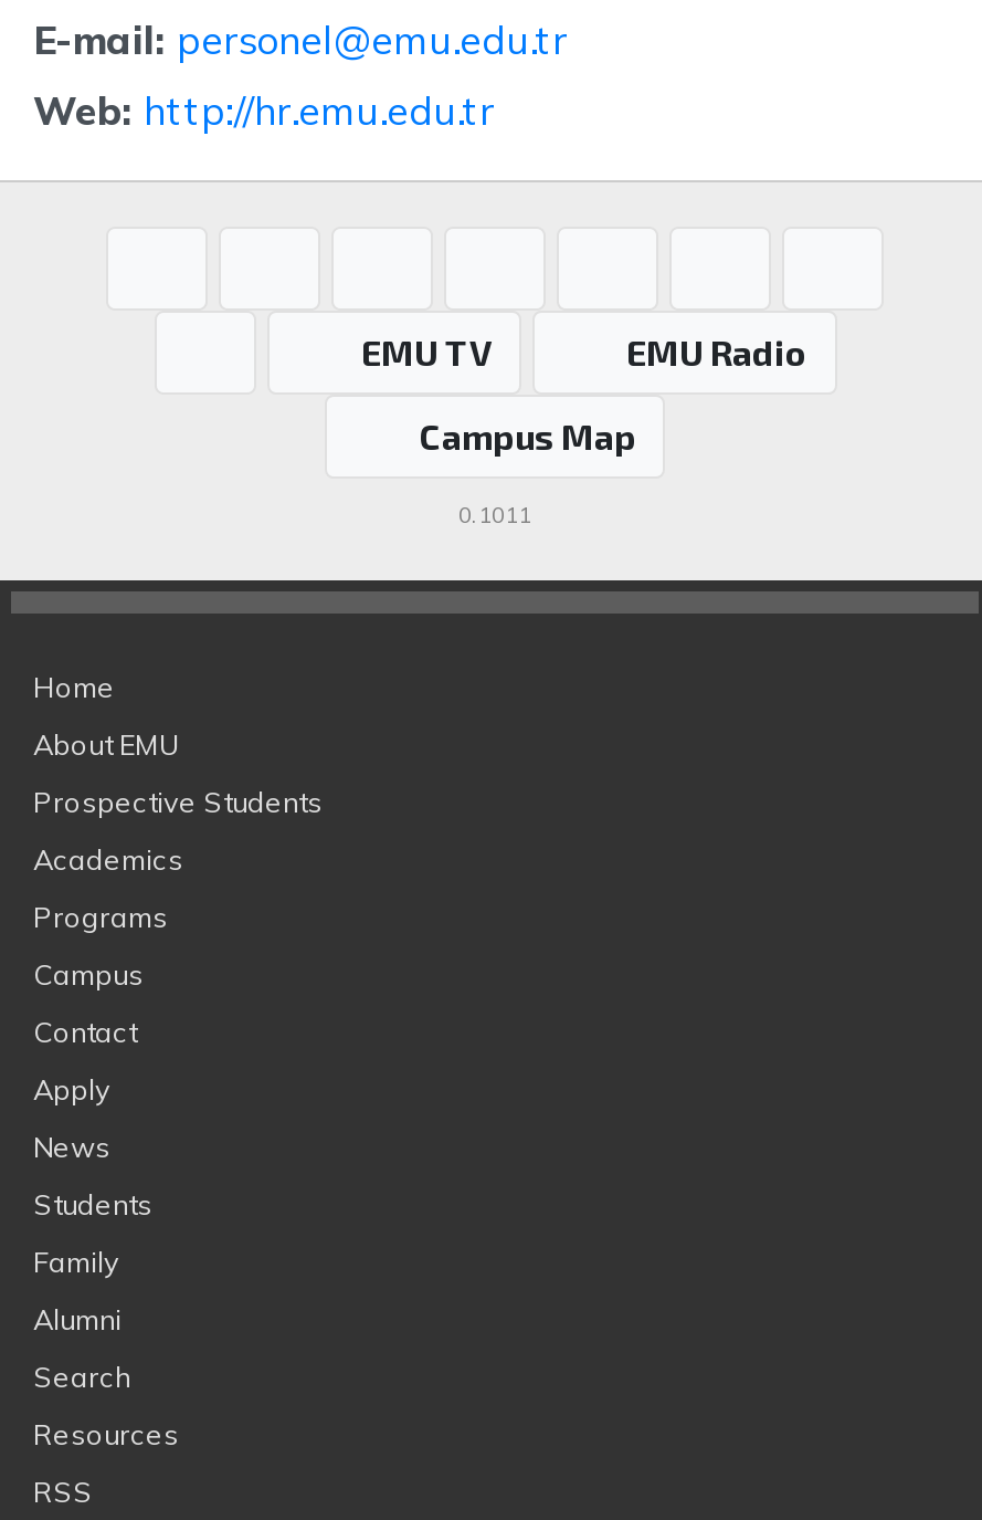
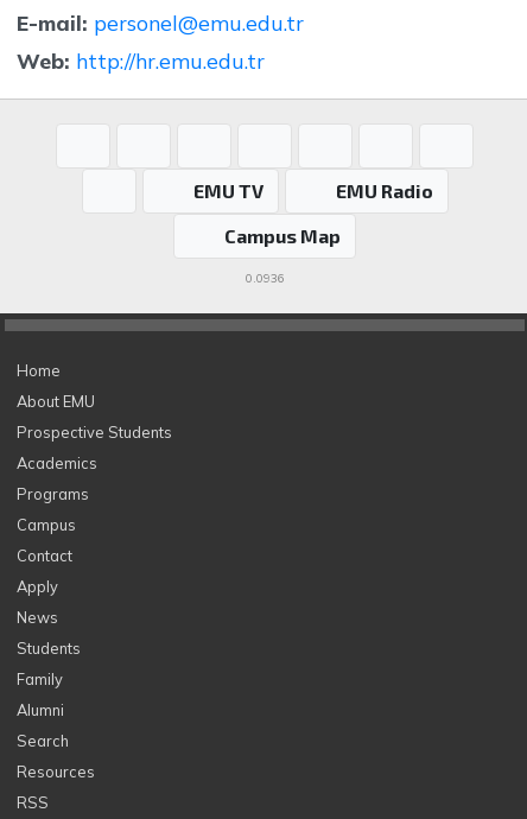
- 0.1011
+ 0.0936
